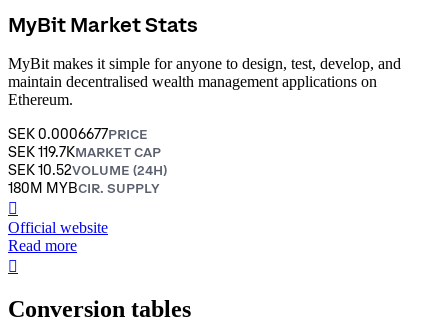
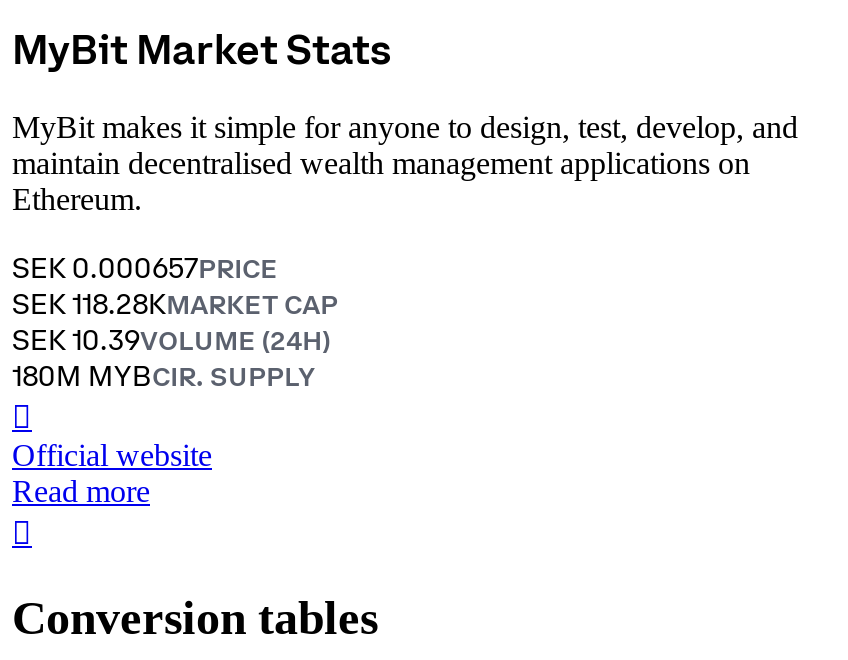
- SEK 0.0006677PRICE
+ SEK 0.000657PRICE

- SEK 119.7KMARKET CAP
+ SEK 118.28KMARKET CAP

- SEK 10.52VOLUME (24H)
+ SEK 10.39VOLUME (24H)
